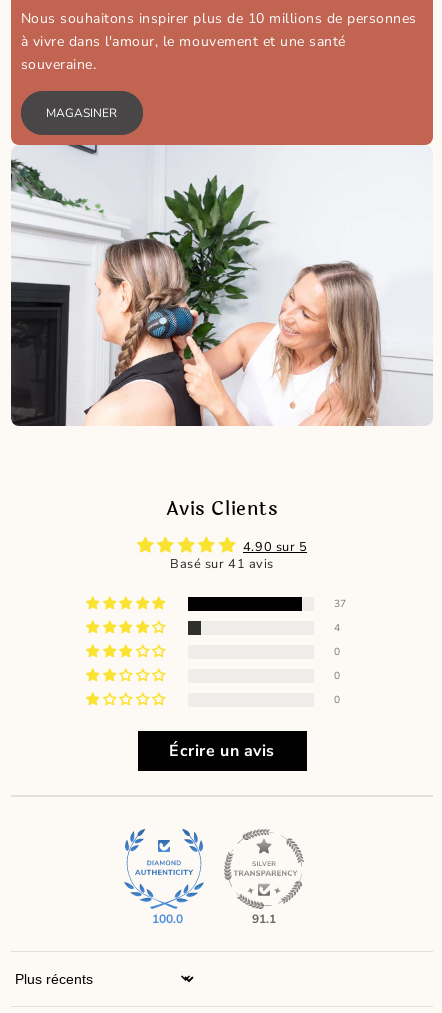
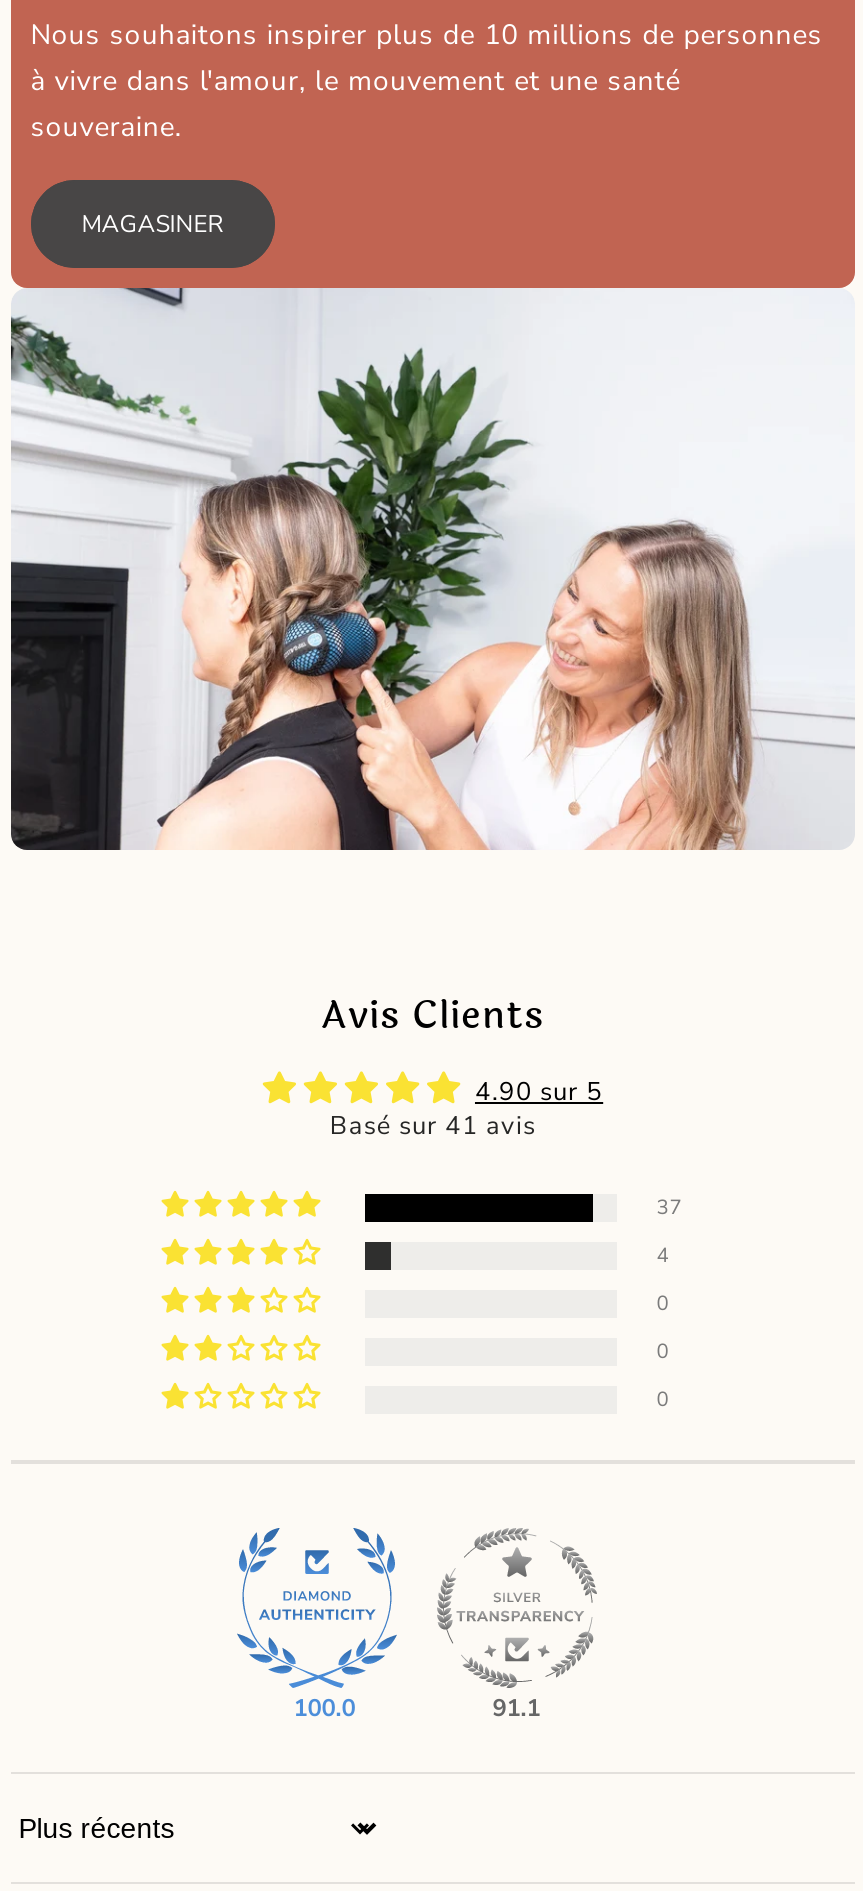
- Écrire un avis
